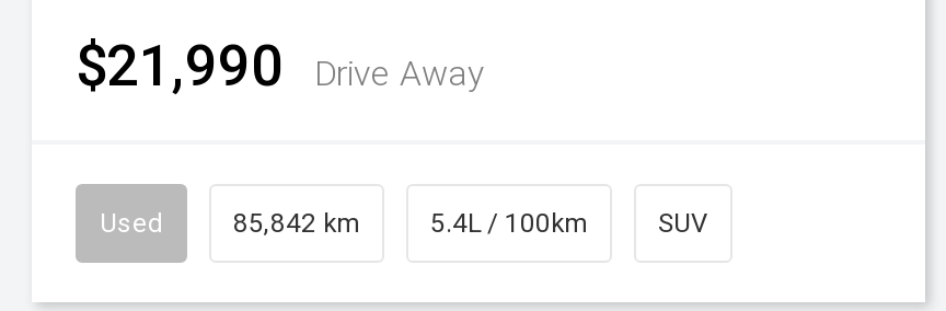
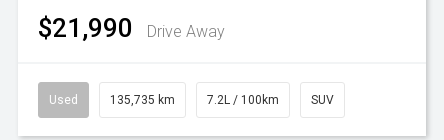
- 85,842 km
+ 135,735 km

- 5.4L / 100km
+ 7.2L / 100km
